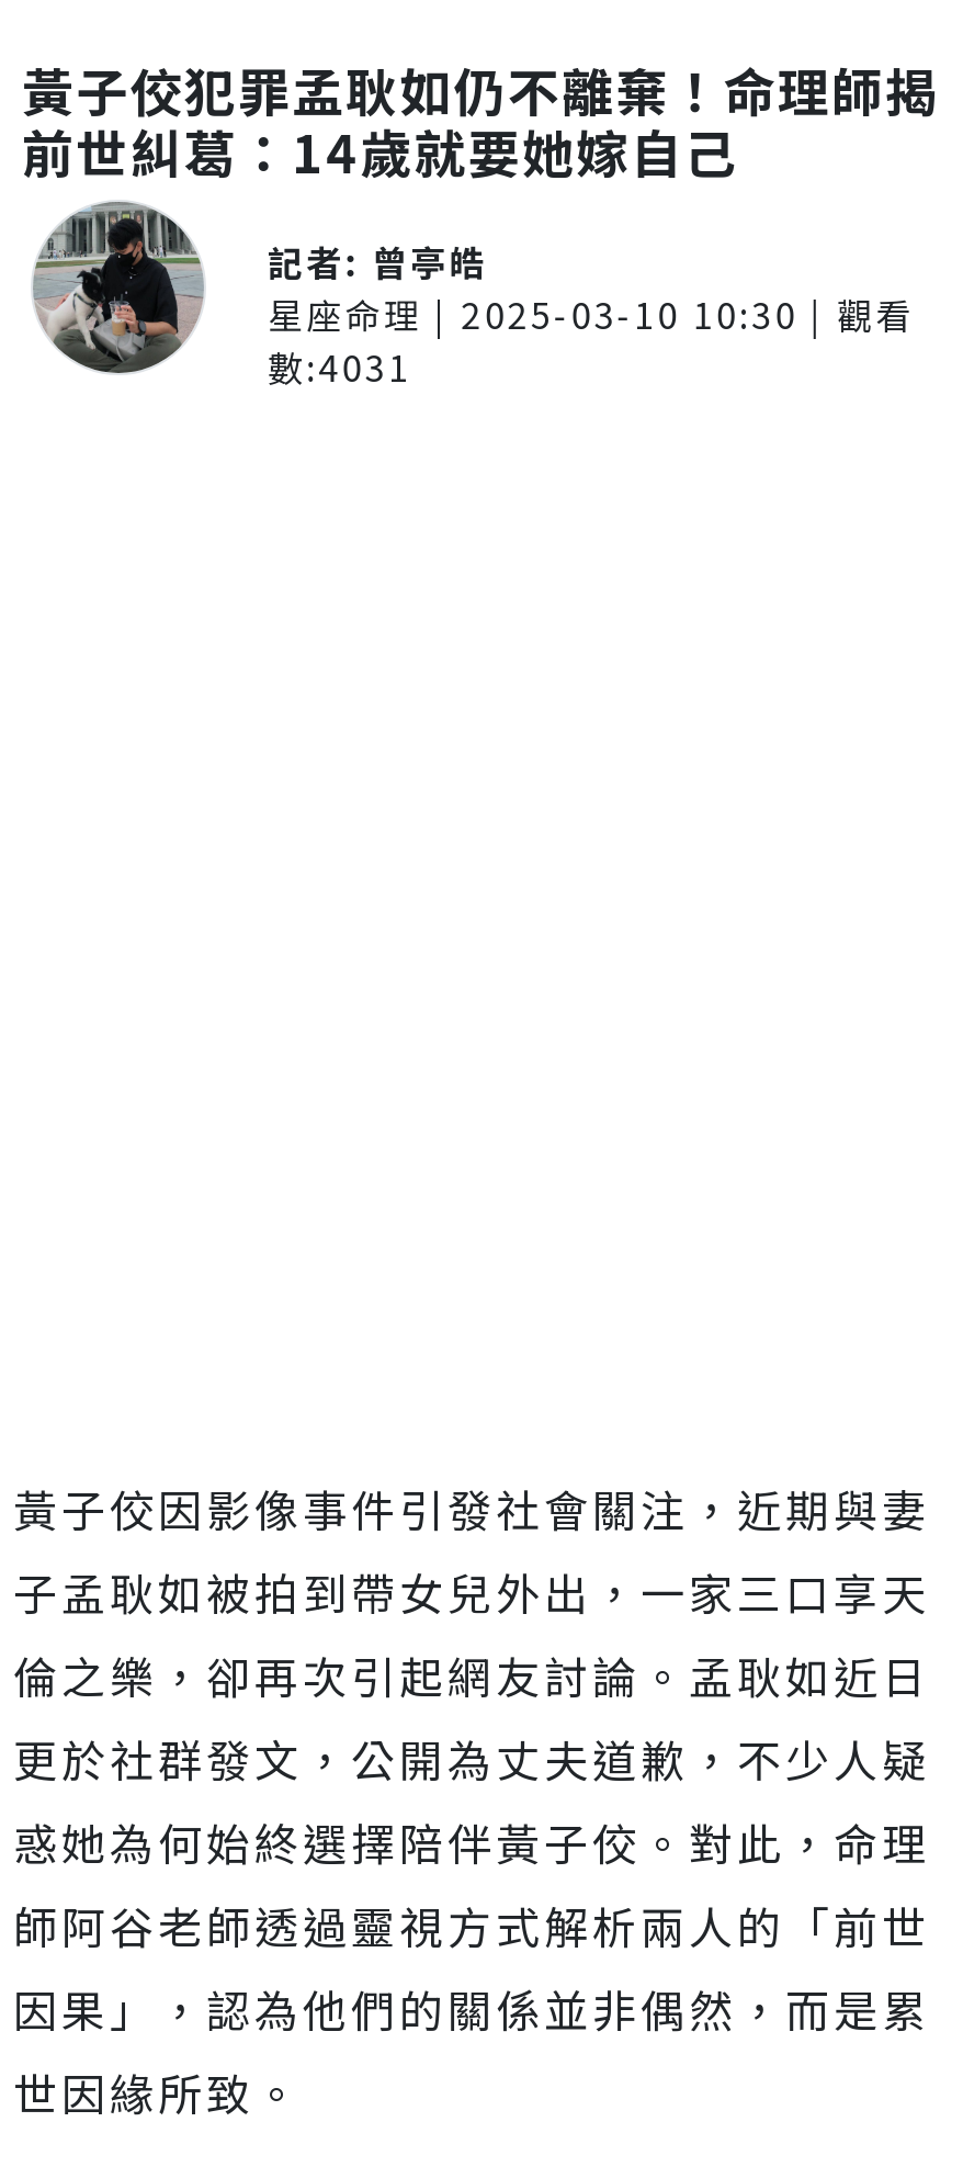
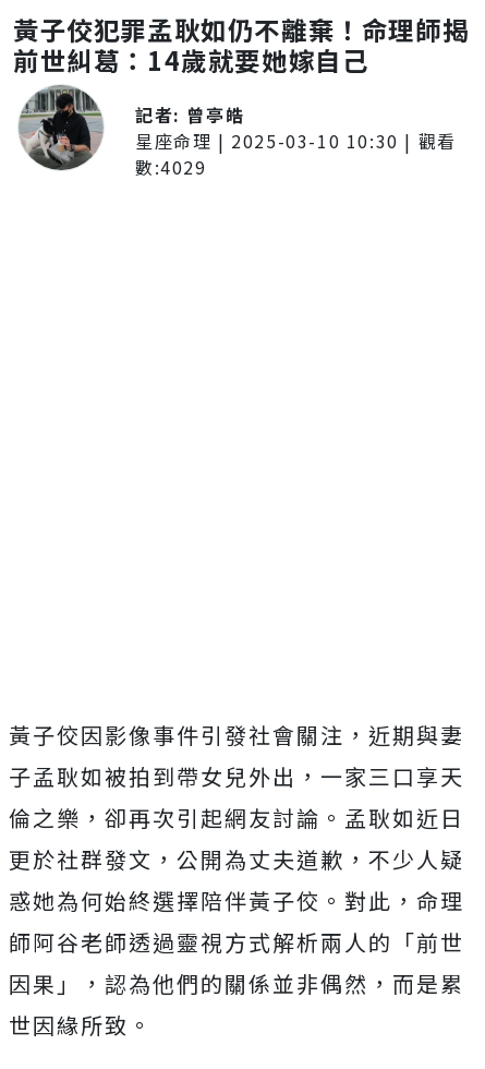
- 數:4031
+ 數:4029
